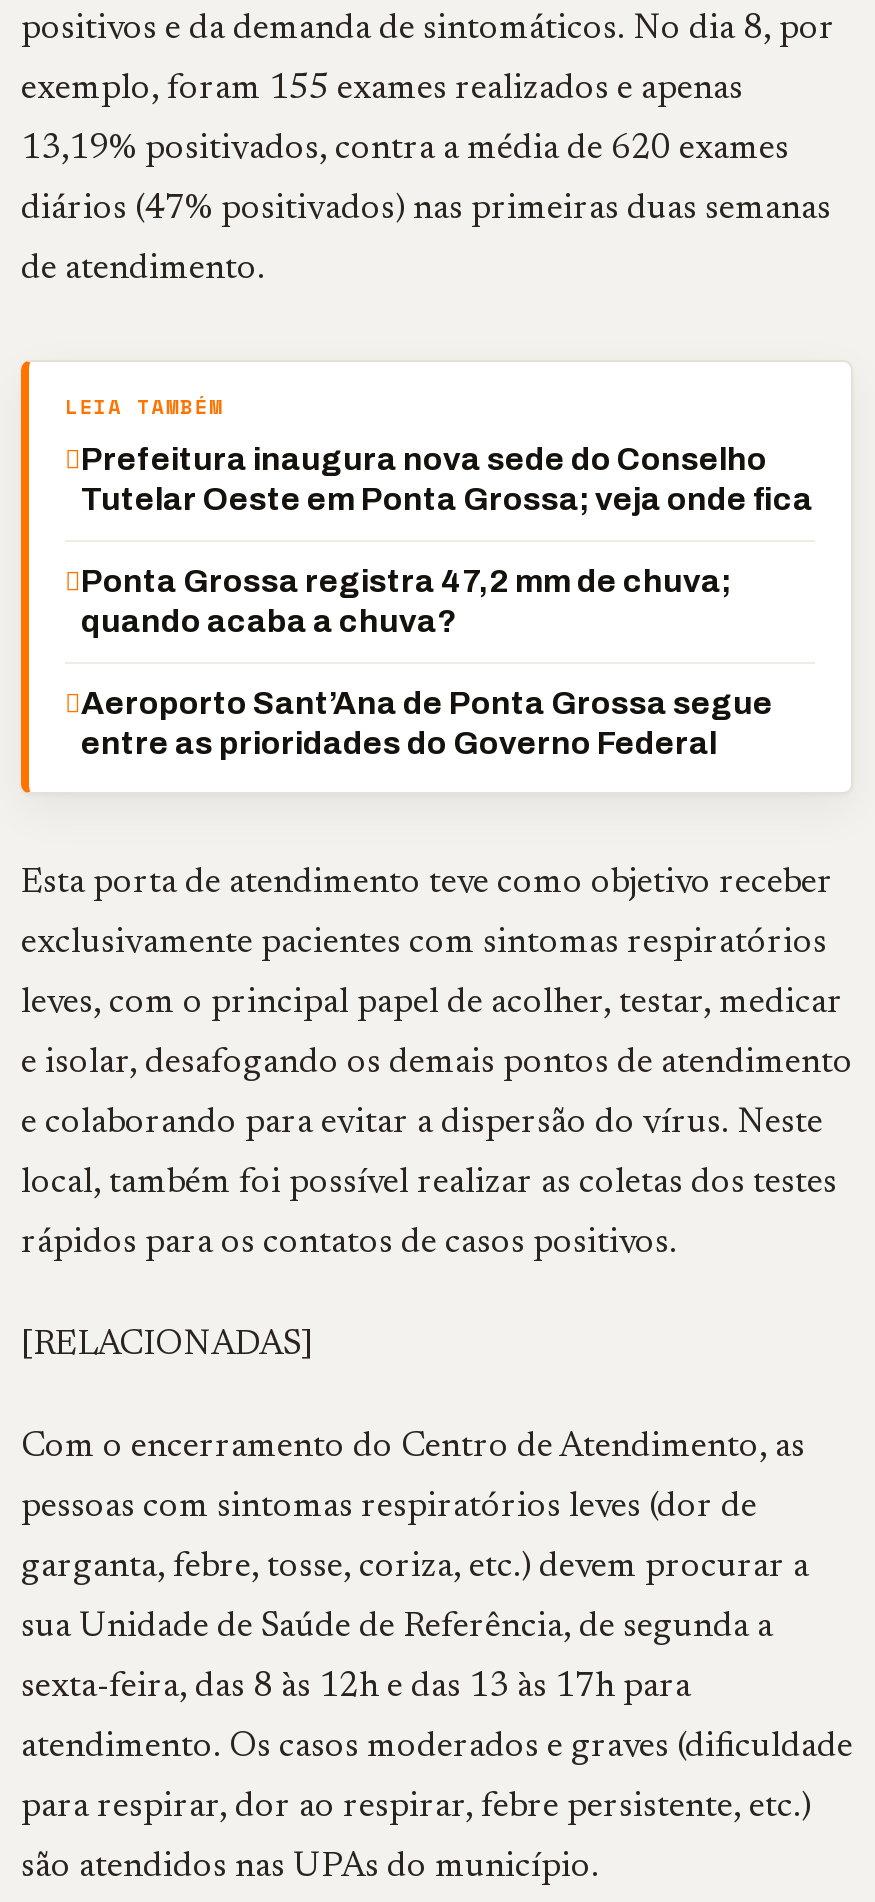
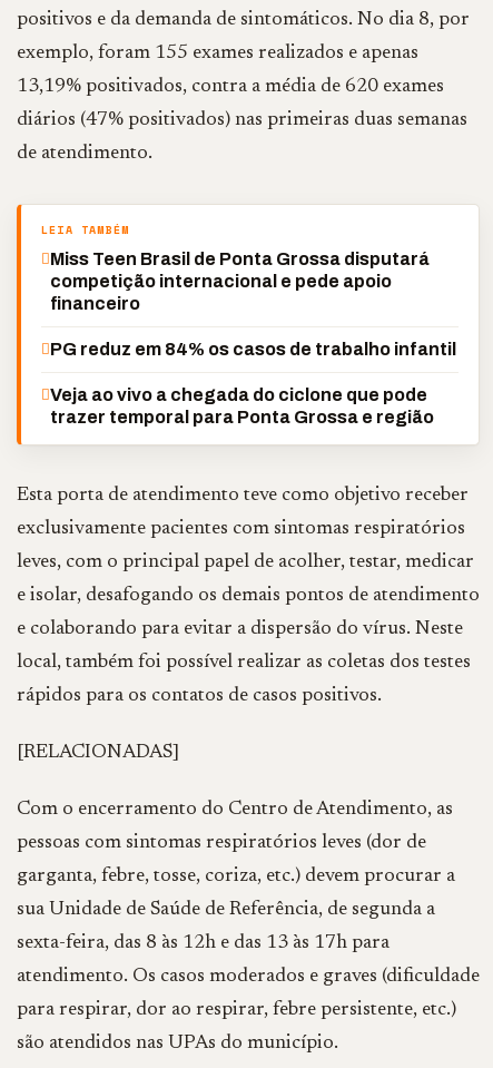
- Prefeitura inaugura nova sede do Conselho
- Tutelar Oeste em Ponta Grossa; veja onde fica
+ Miss Teen Brasil de Ponta Grossa disputará
+ competição internacional e pede apoio
+ financeiro

- Ponta Grossa registra 47,2 mm de chuva;
- quando acaba a chuva?
+ PG reduz em 84% os casos de trabalho infantil

- Aeroporto Sant’Ana de Ponta Grossa segue
- entre as prioridades do Governo Federal
+ Veja ao vivo a chegada do ciclone que pode
+ trazer temporal para Ponta Grossa e região
